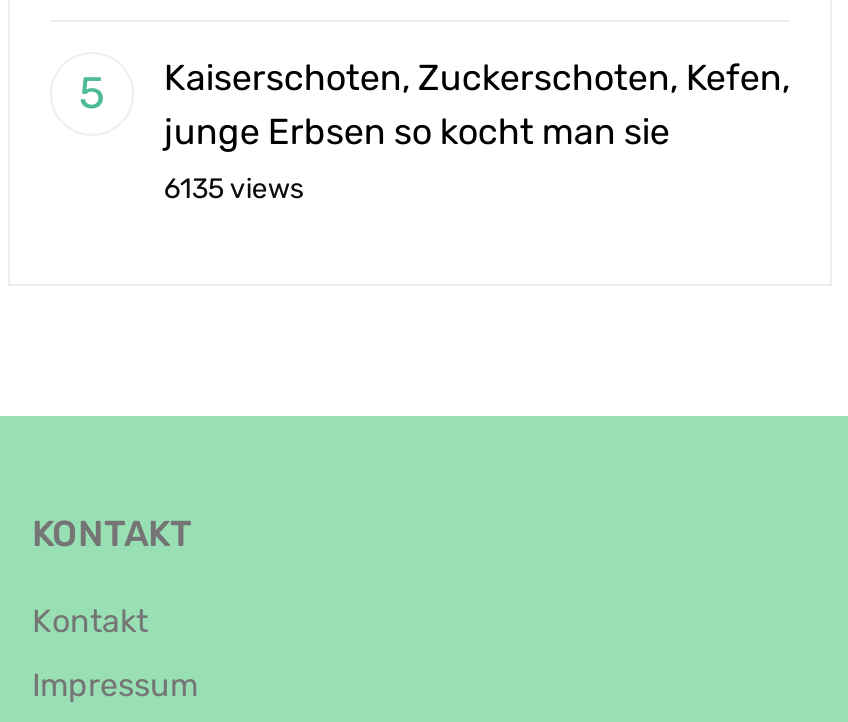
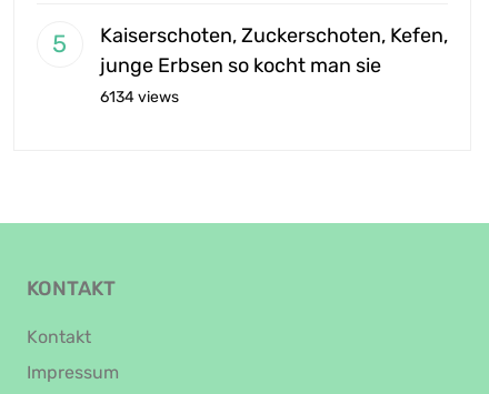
- 6135 views
+ 6134 views
